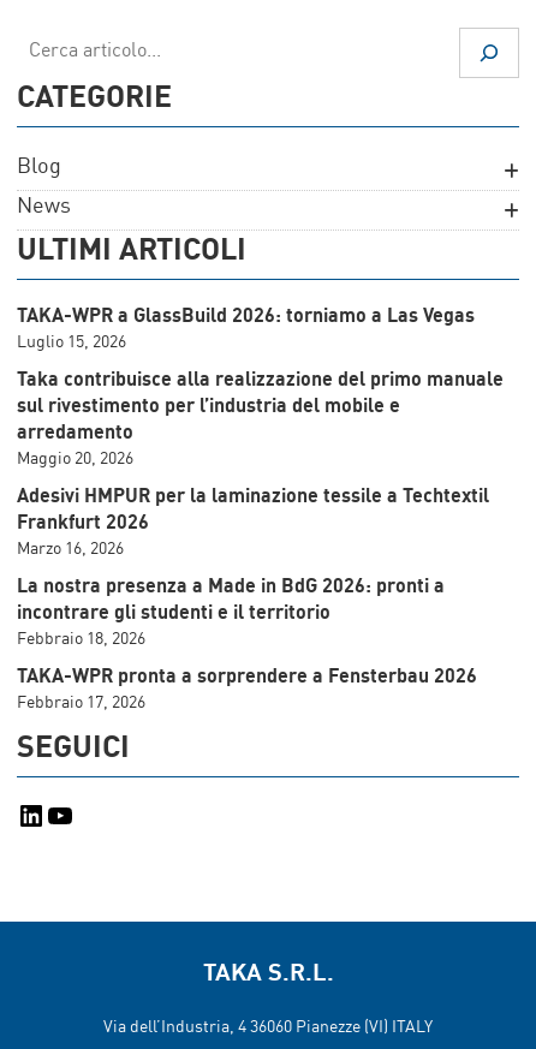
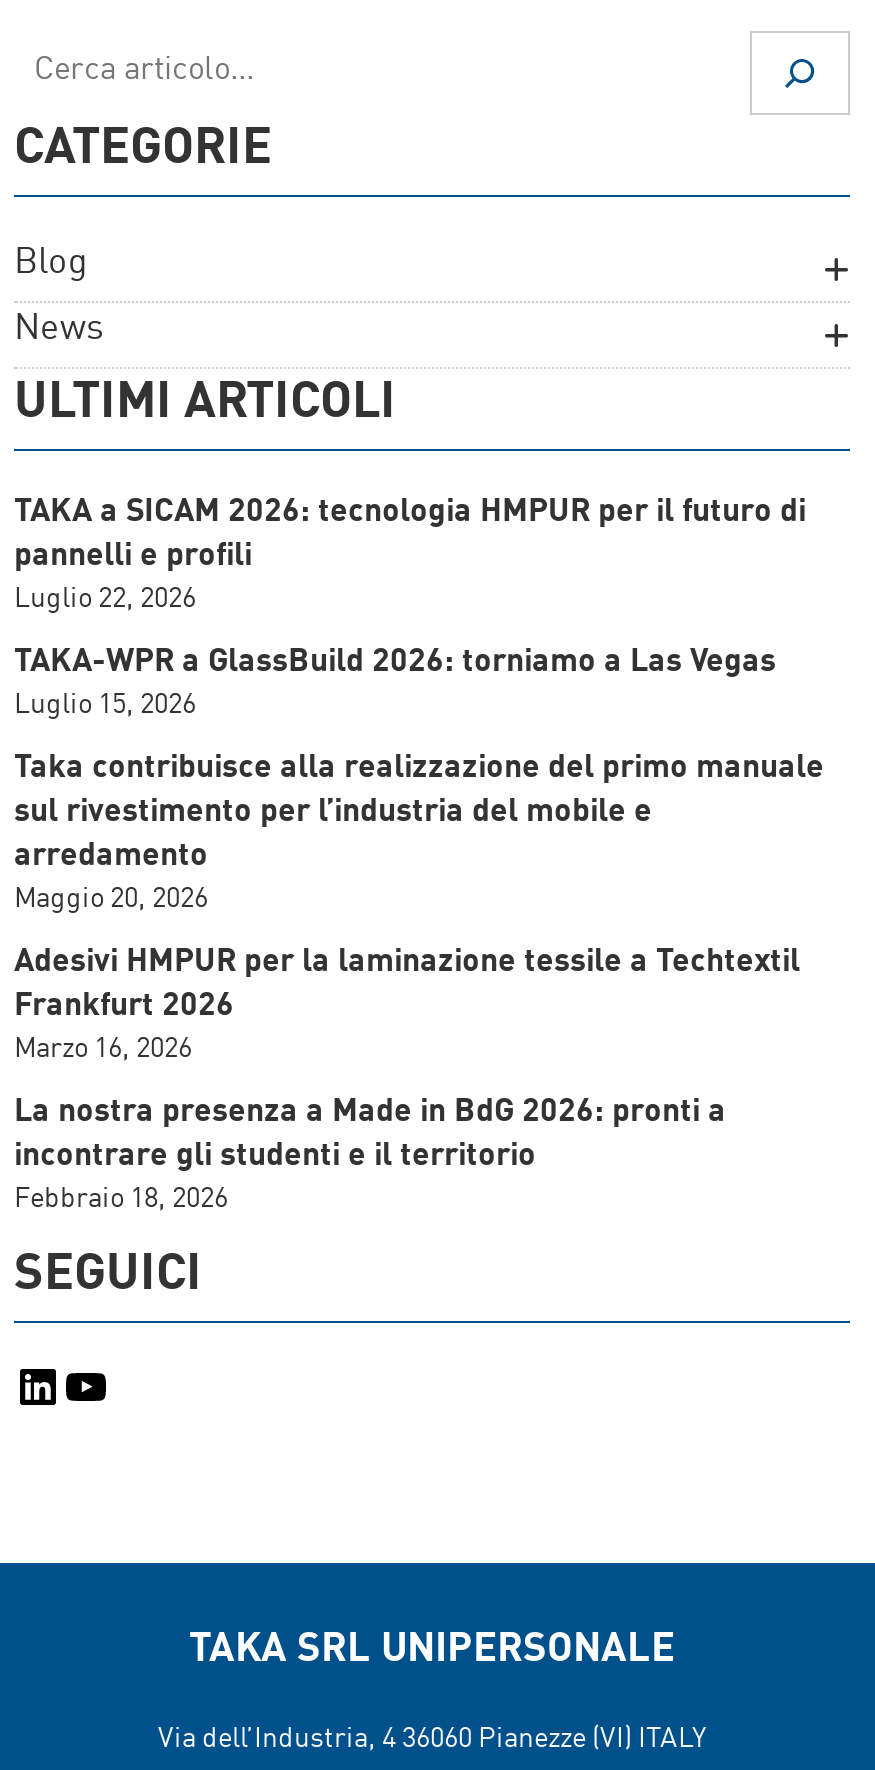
+ TAKA a SICAM 2026: tecnologia HMPUR per il futuro di
+ pannelli e profili
+ Luglio 22, 2026

moved down: TAKA-WPR a GlassBuild 2026: torniamo a Las Vegas | Luglio 15, 2026 | Taka contribuisce alla realizzazione del primo manuale | ... | incontrare gli studenti e il territorio | Febbraio 18, 2026

- TAKA-WPR pronta a sorprendere a Fensterbau 2026
- Febbraio 17, 2026

- TAKA S.R.L.
+ TAKA SRL UNIPERSONALE
